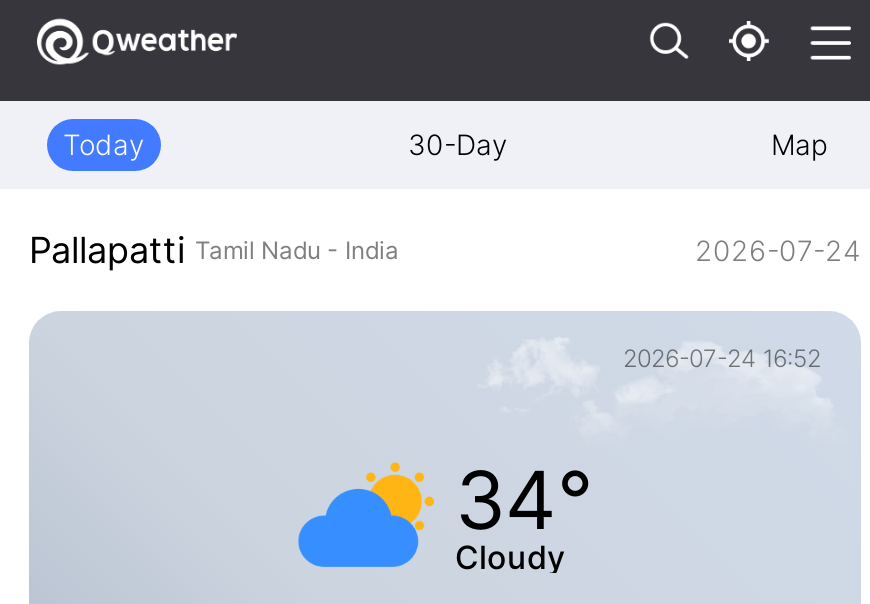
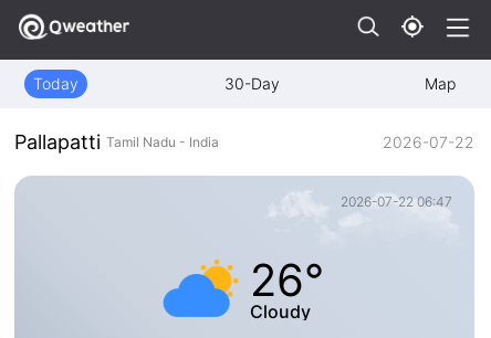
- 2026-07-24
+ 2026-07-22

- 2026-07-24 16:52
+ 2026-07-22 06:47

- 34°
+ 26°
